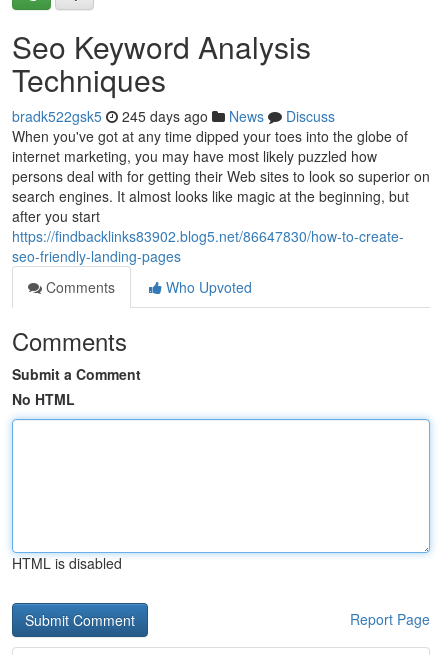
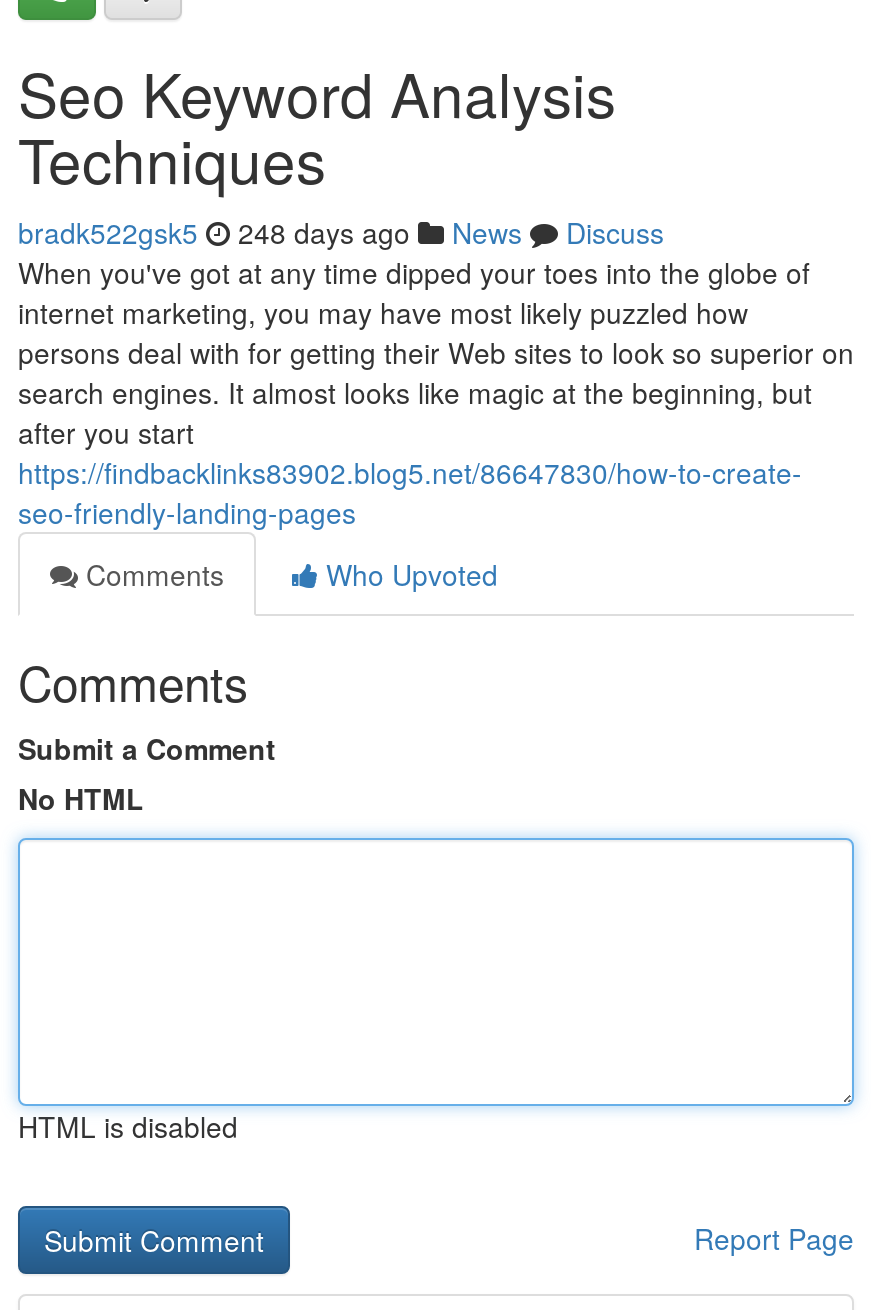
- bradk522gsk5 245 days ago News Discuss
+ bradk522gsk5 248 days ago News Discuss
